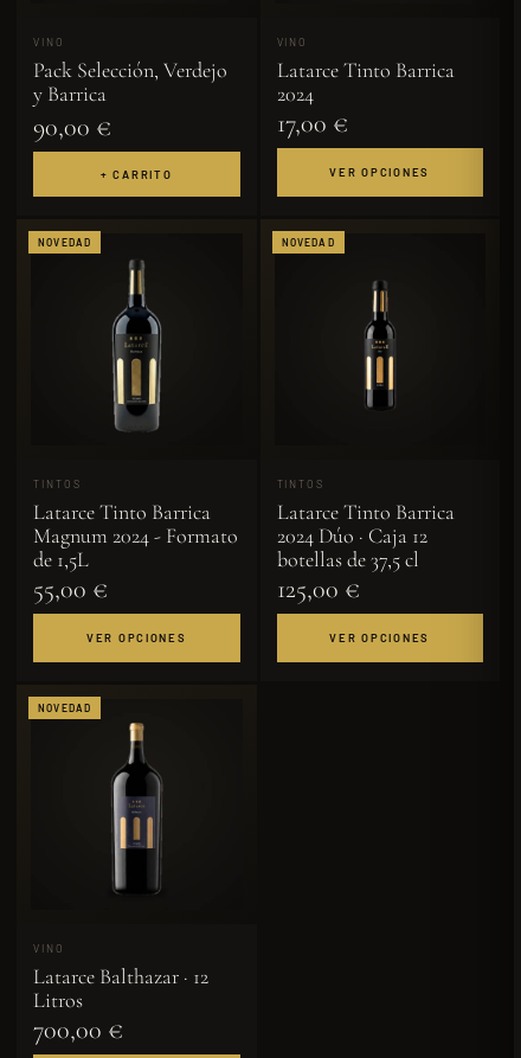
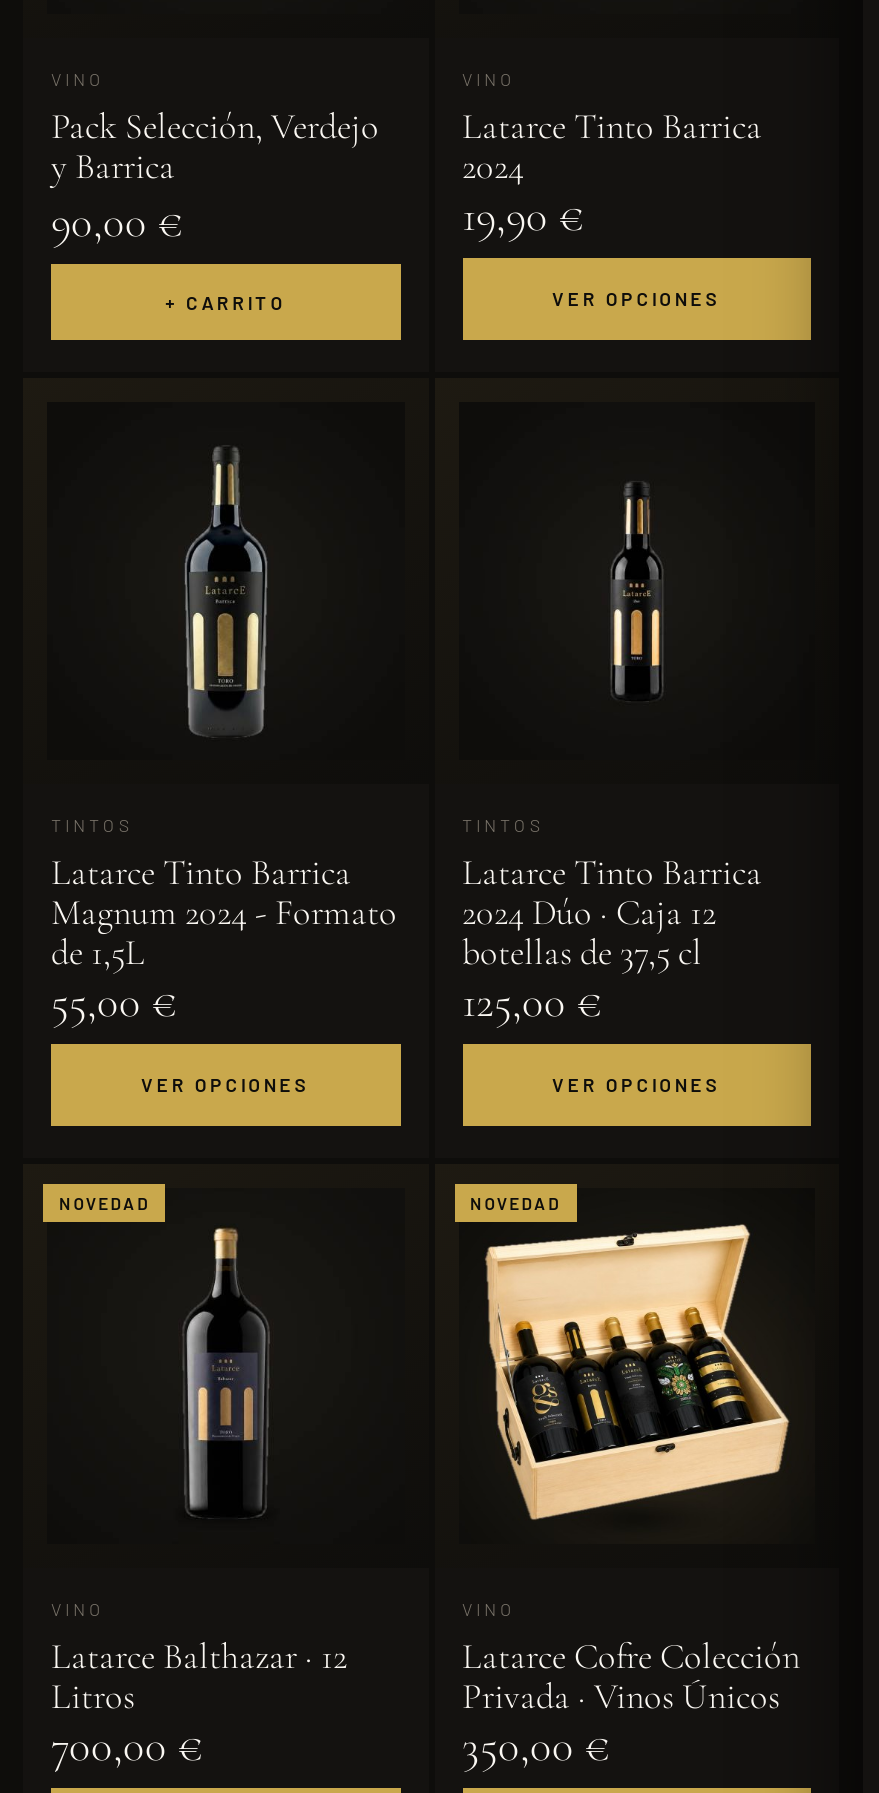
- 17,00 €
+ 19,90 €

- NOVEDAD

- NOVEDAD

+ [image]
+ VINO
+ Latarce Cofre Colección
+ Privada · Vinos Únicos
+ 350,00 €

+ NOVEDAD
